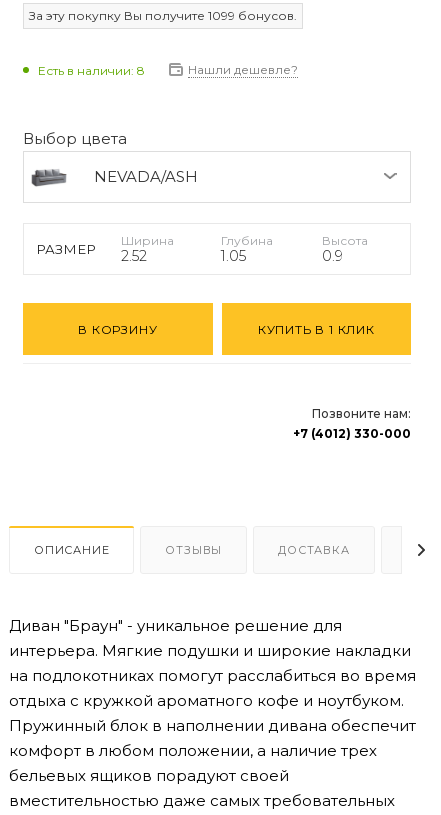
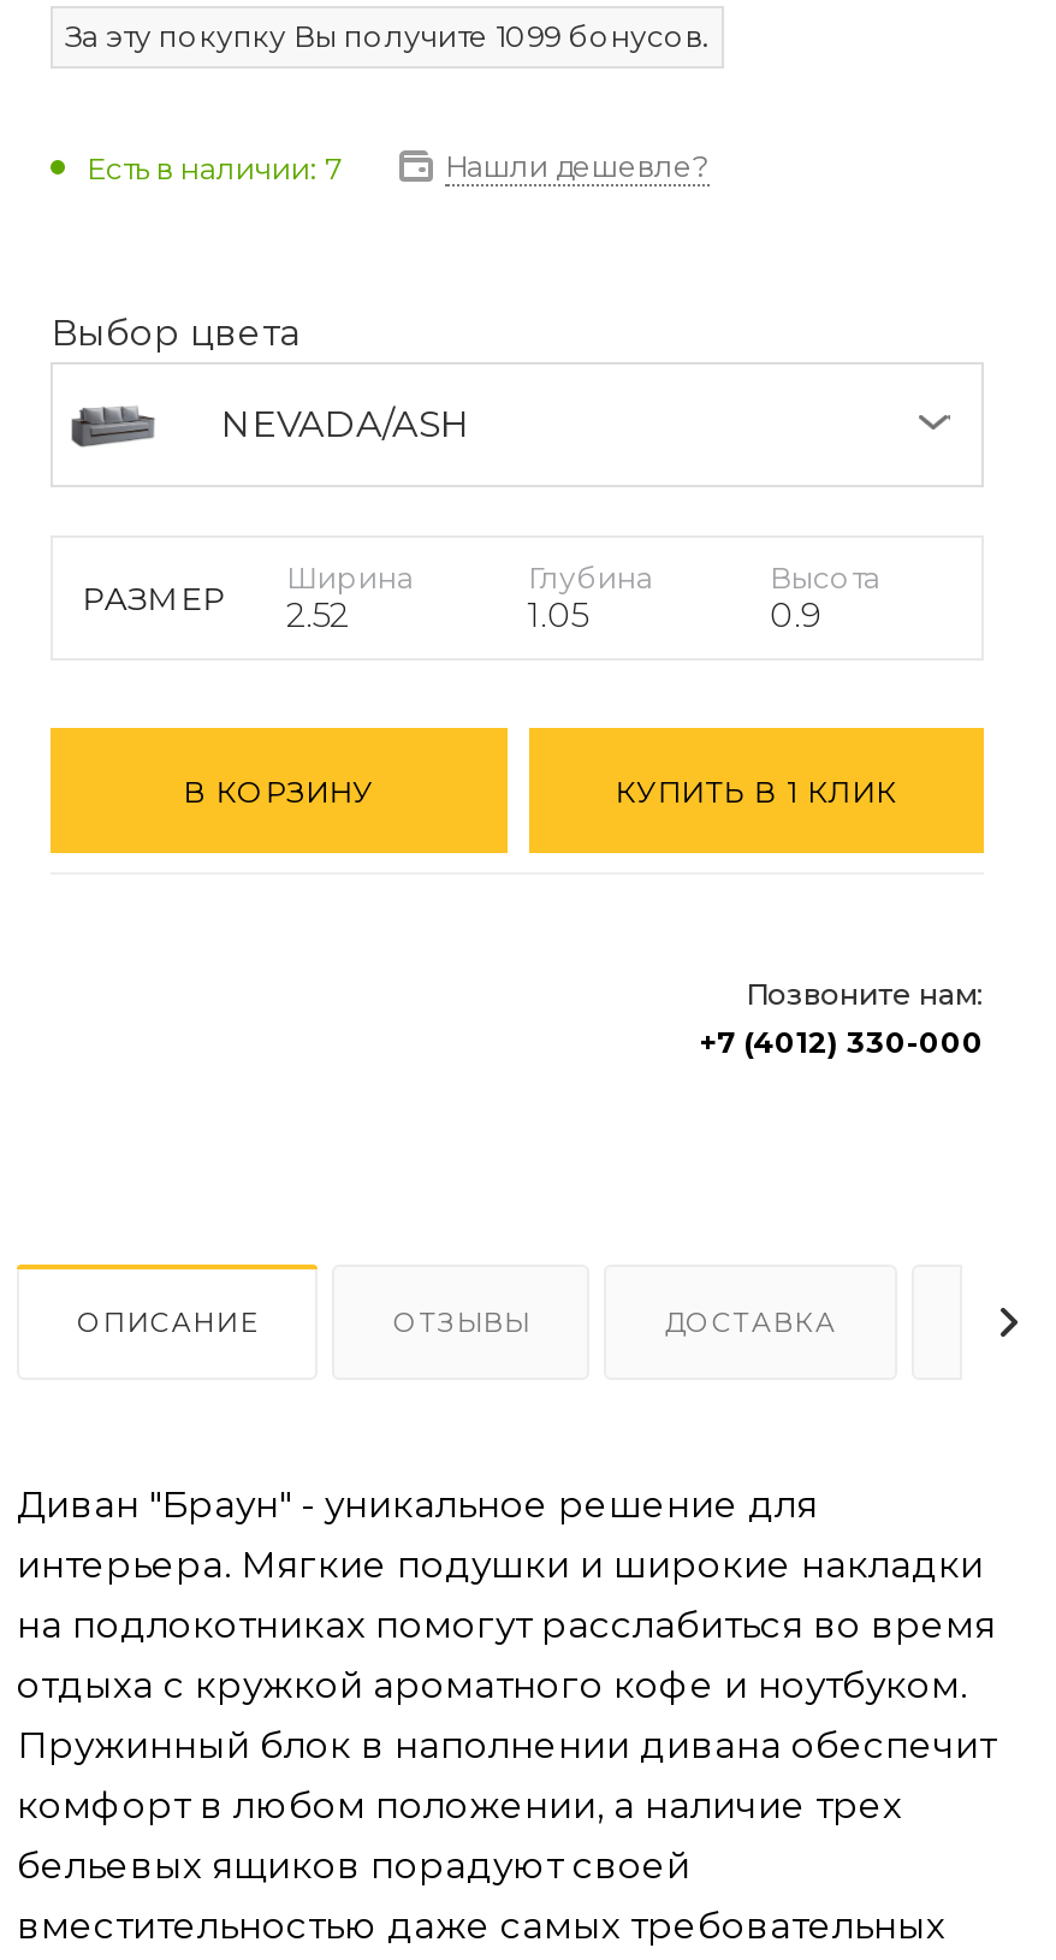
- Есть в наличии: 8
+ Есть в наличии: 7
